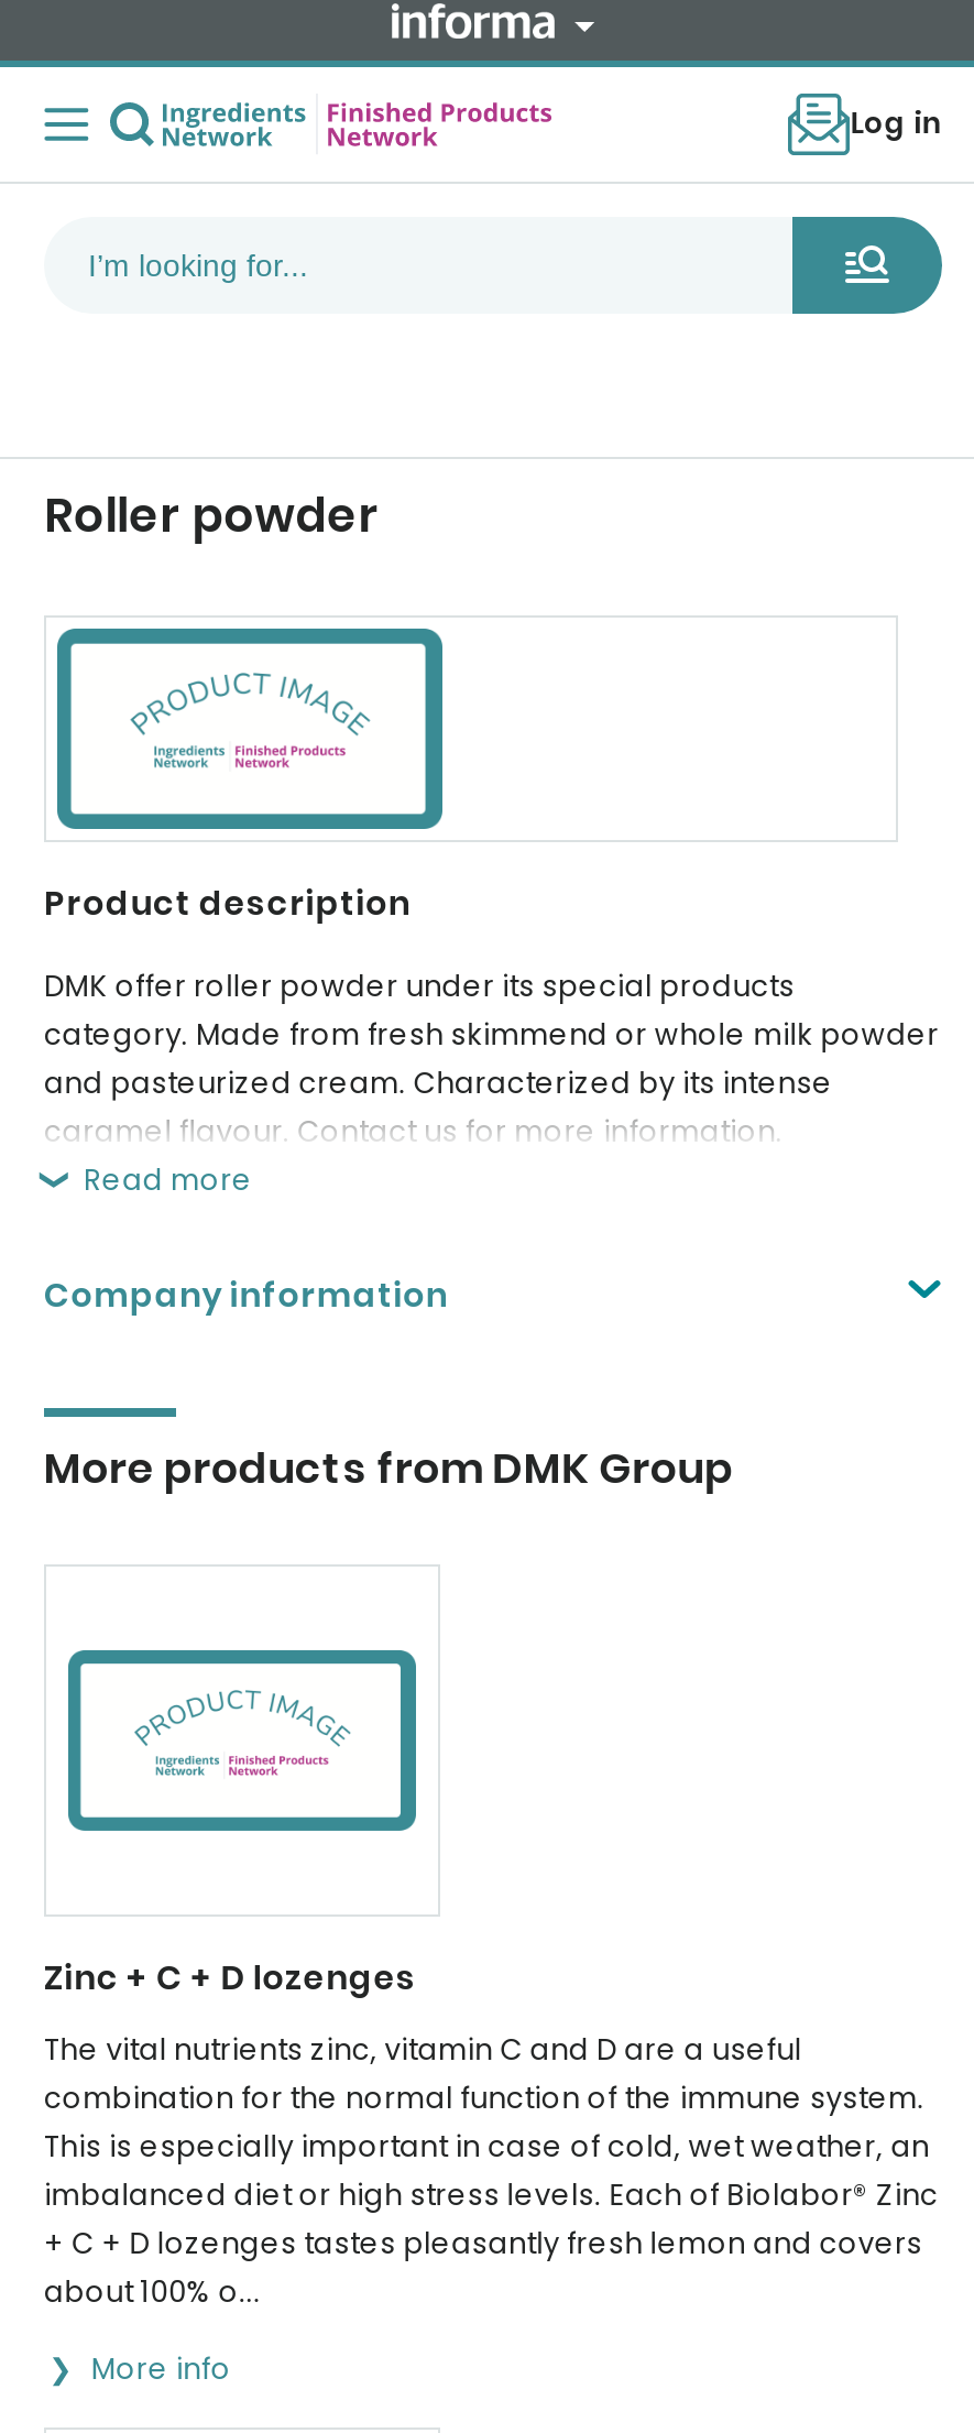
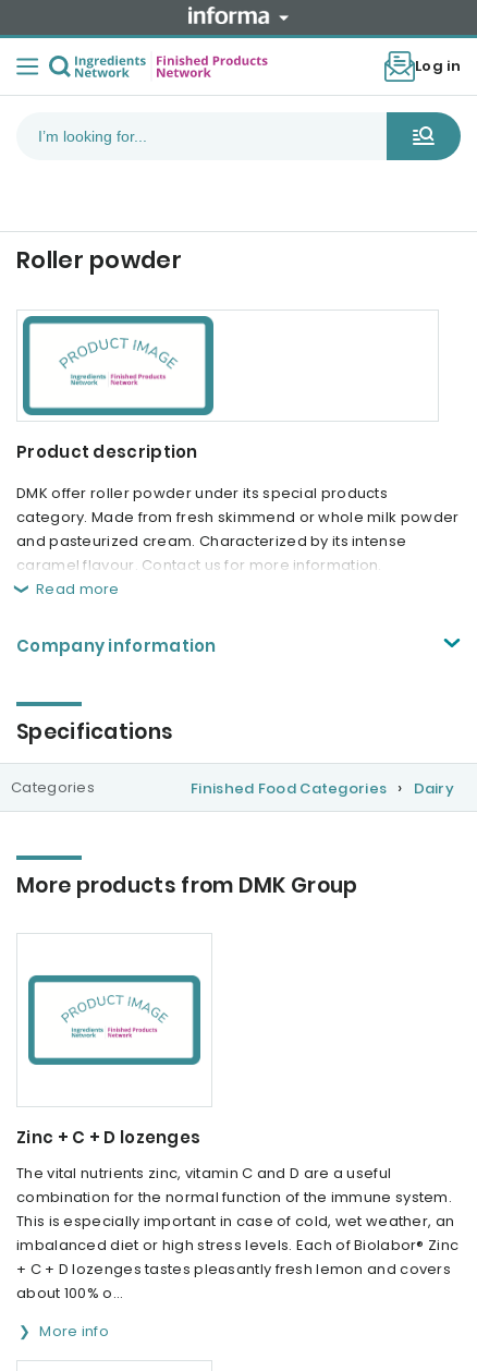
+ Specifications
+ Categories
+ Finished Food Categories
+ Dairy
